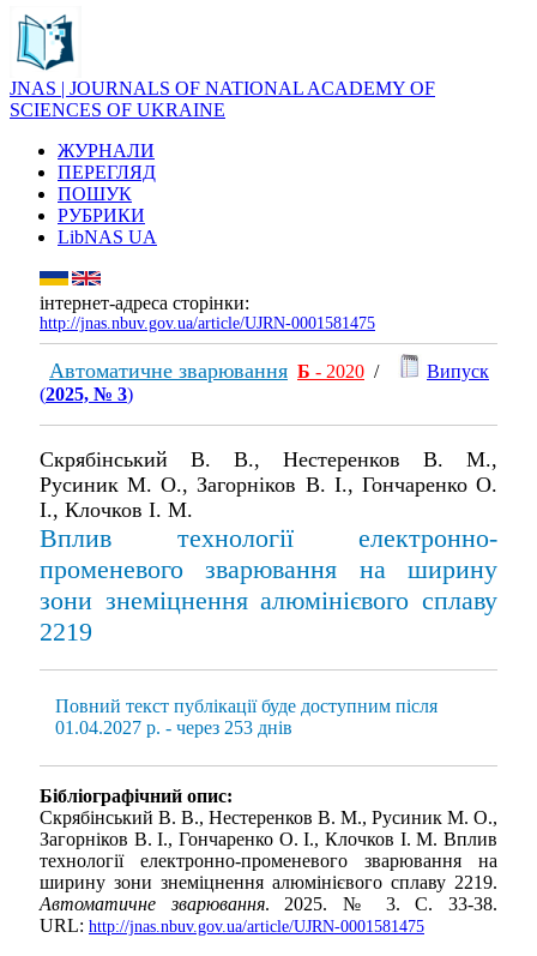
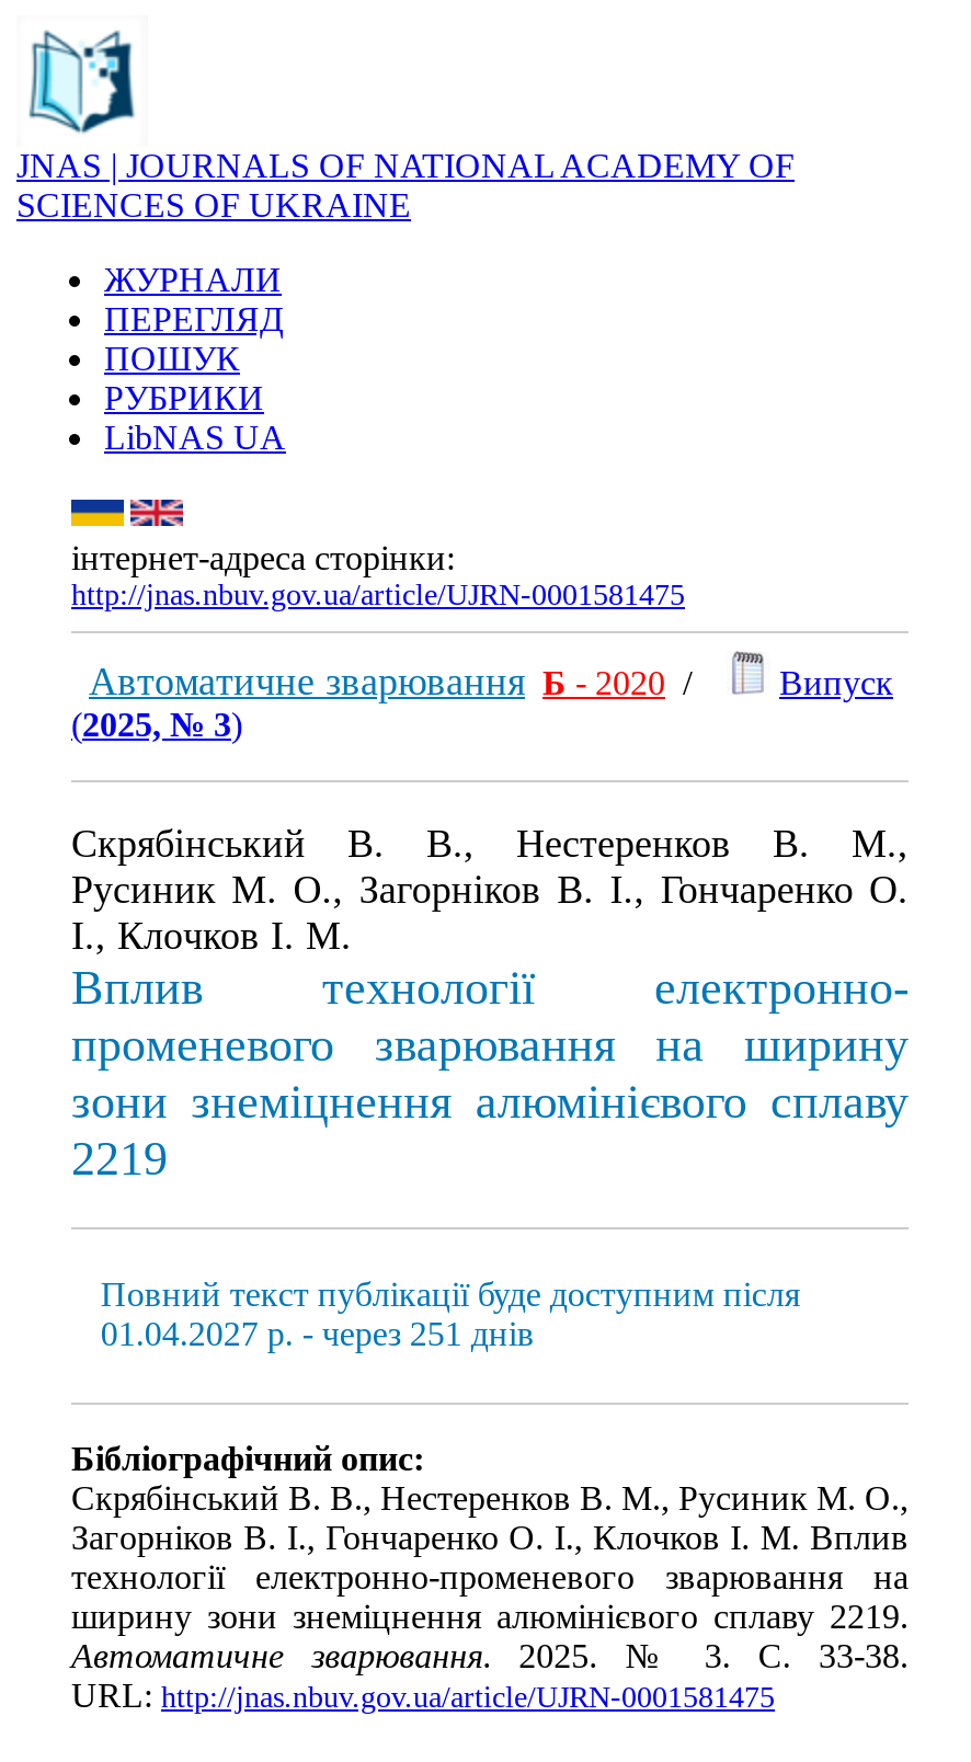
- 01.04.2027 р. - через 253 днів
+ 01.04.2027 р. - через 251 днів
